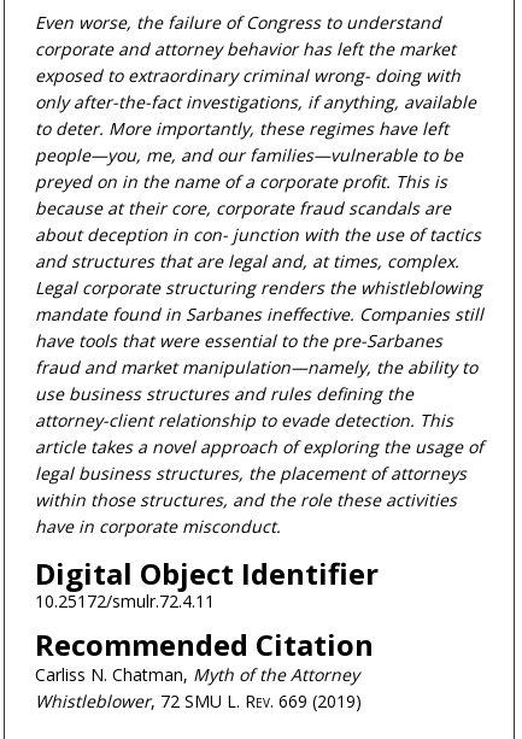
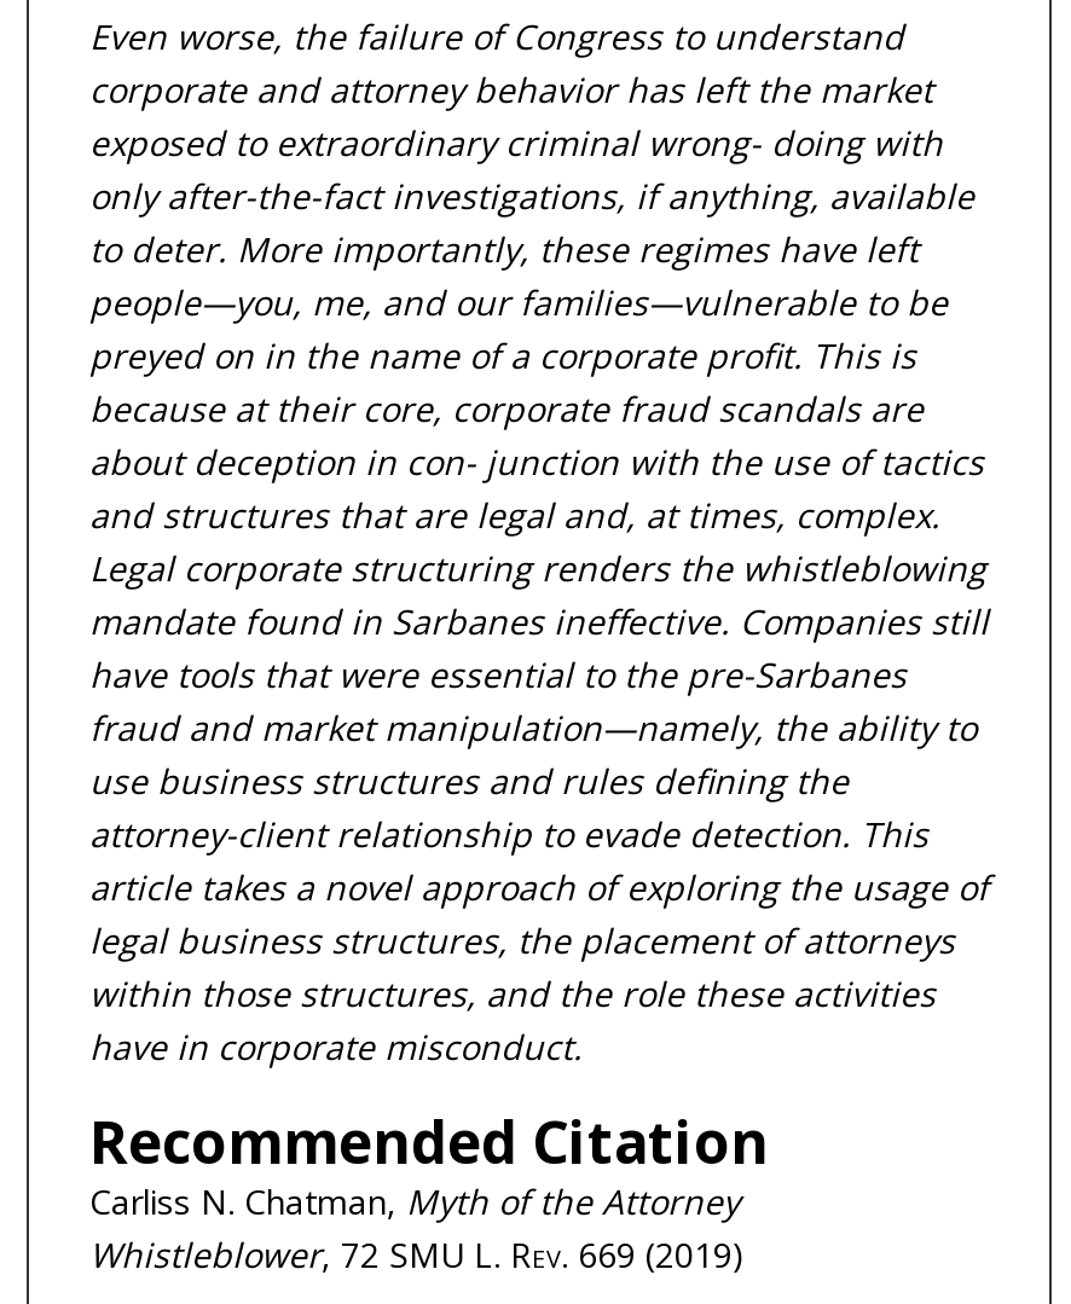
- Digital Object Identifier
- 10.25172/smulr.72.4.11
